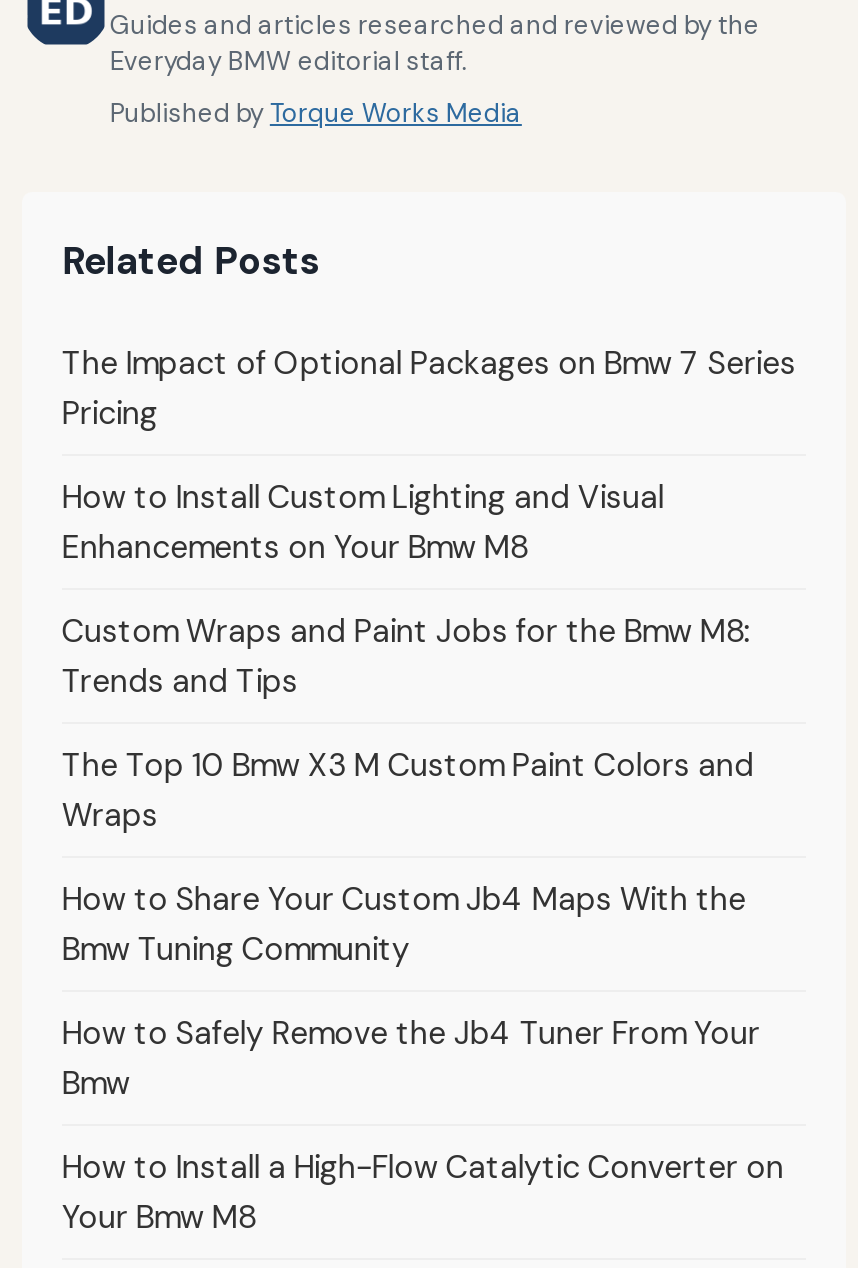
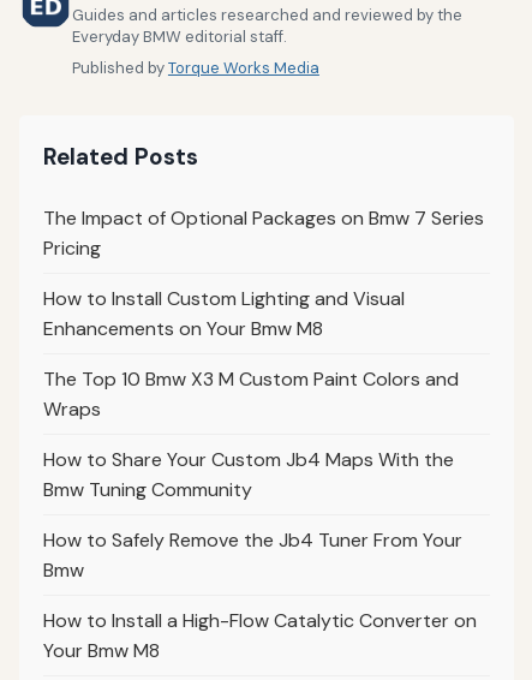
- Custom Wraps and Paint Jobs for the Bmw M8:
- Trends and Tips
